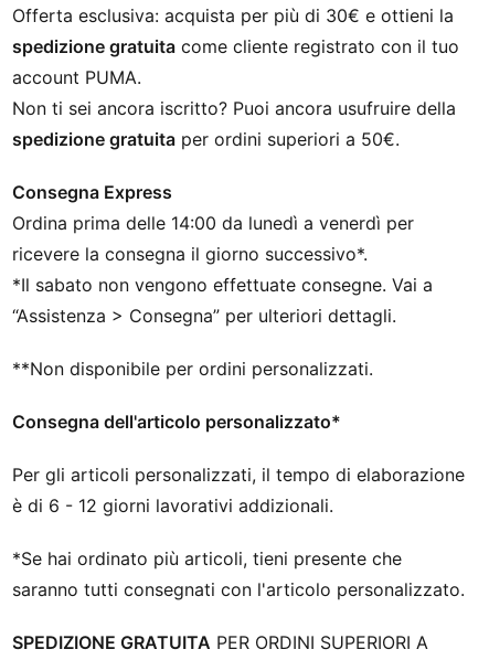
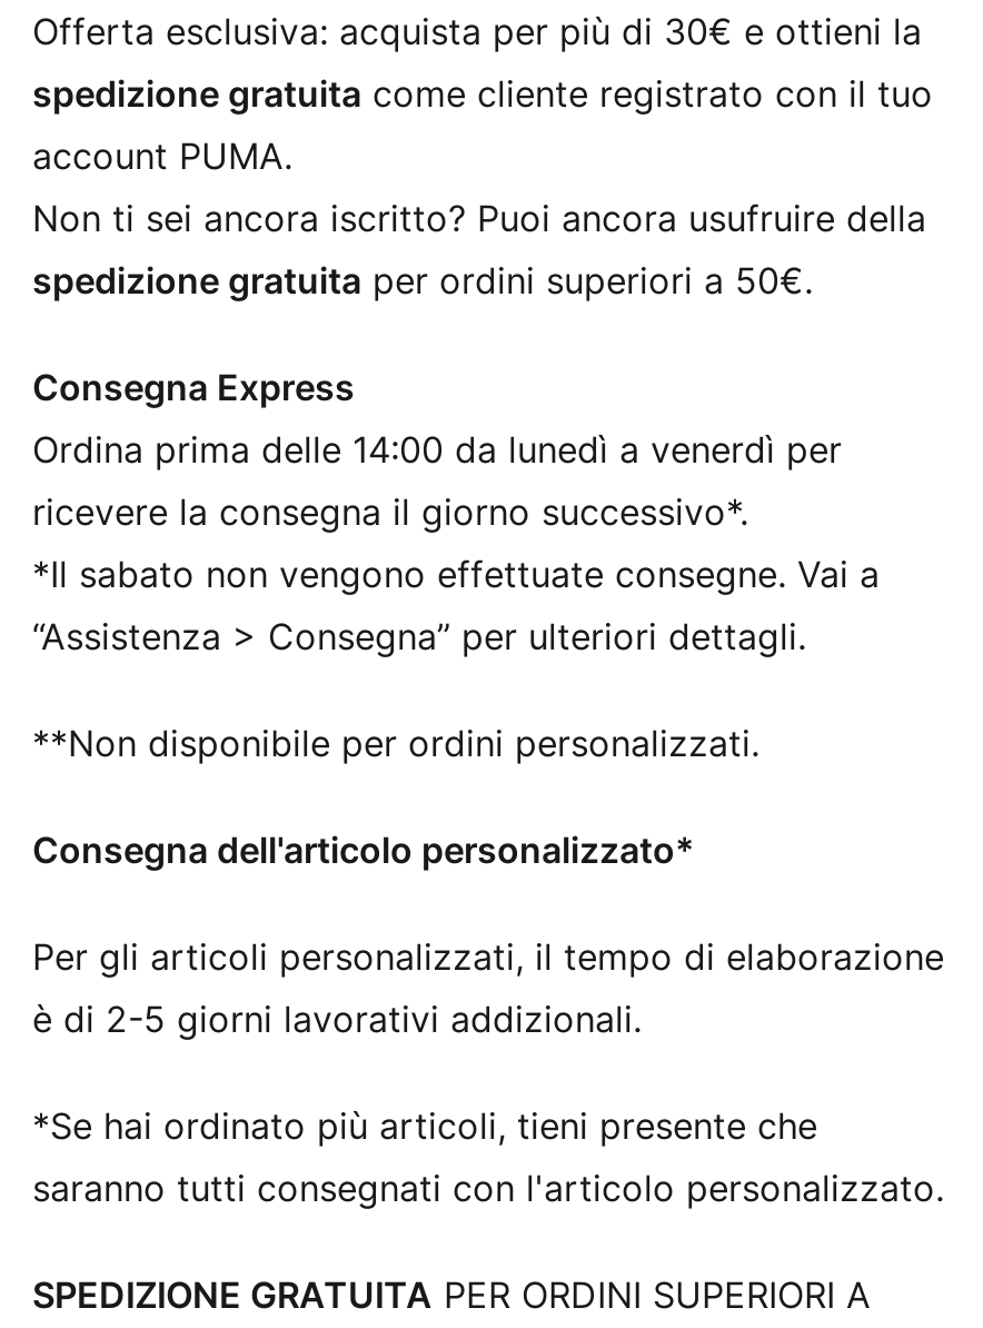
- è di 6 - 12 giorni lavorativi addizionali.
+ è di 2-5 giorni lavorativi addizionali.
